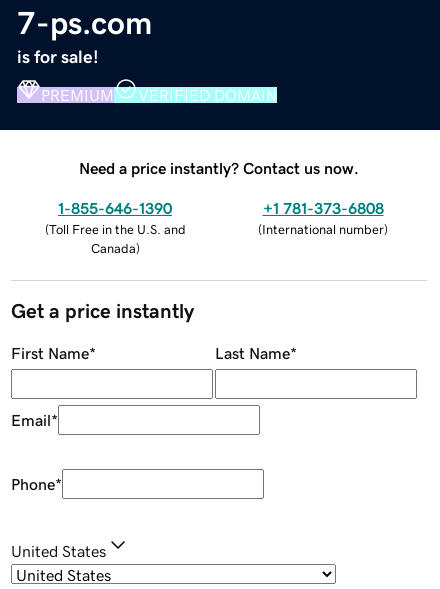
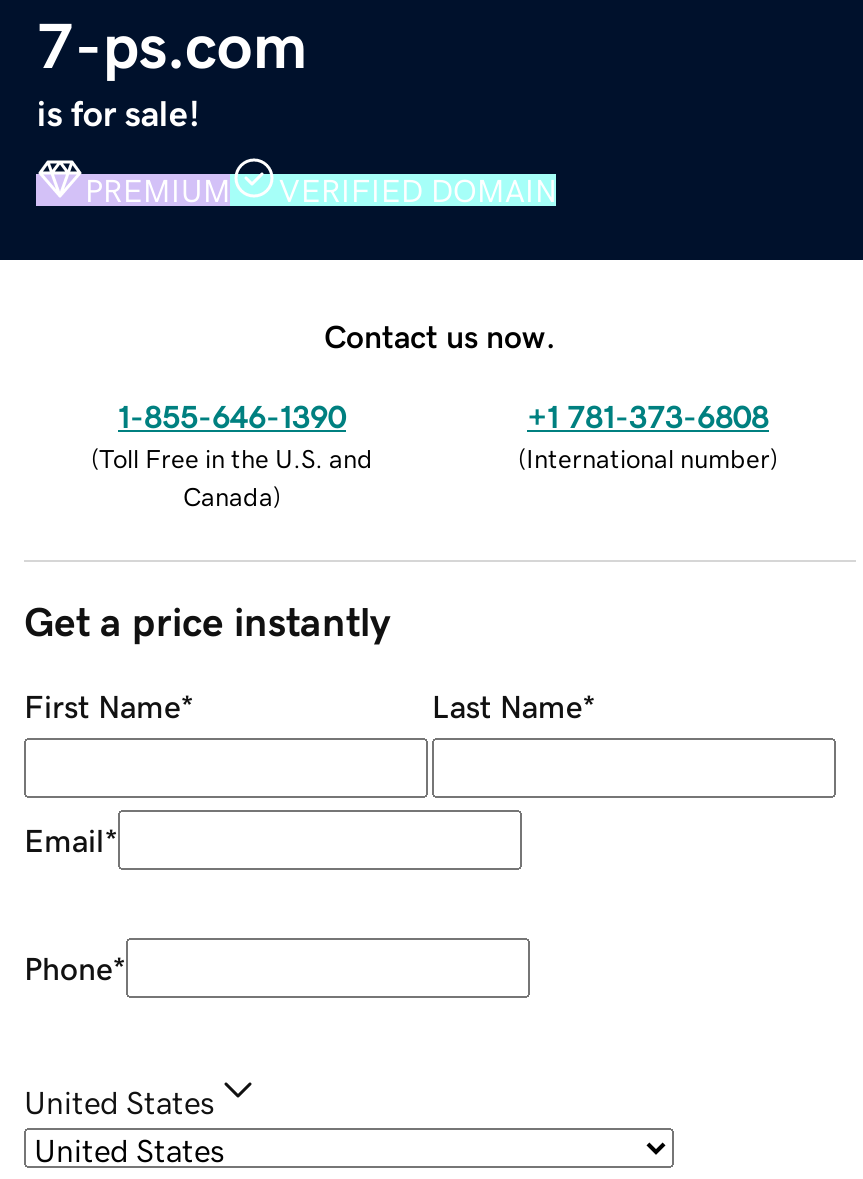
- Need a price instantly? Contact us now.
+ Contact us now.
